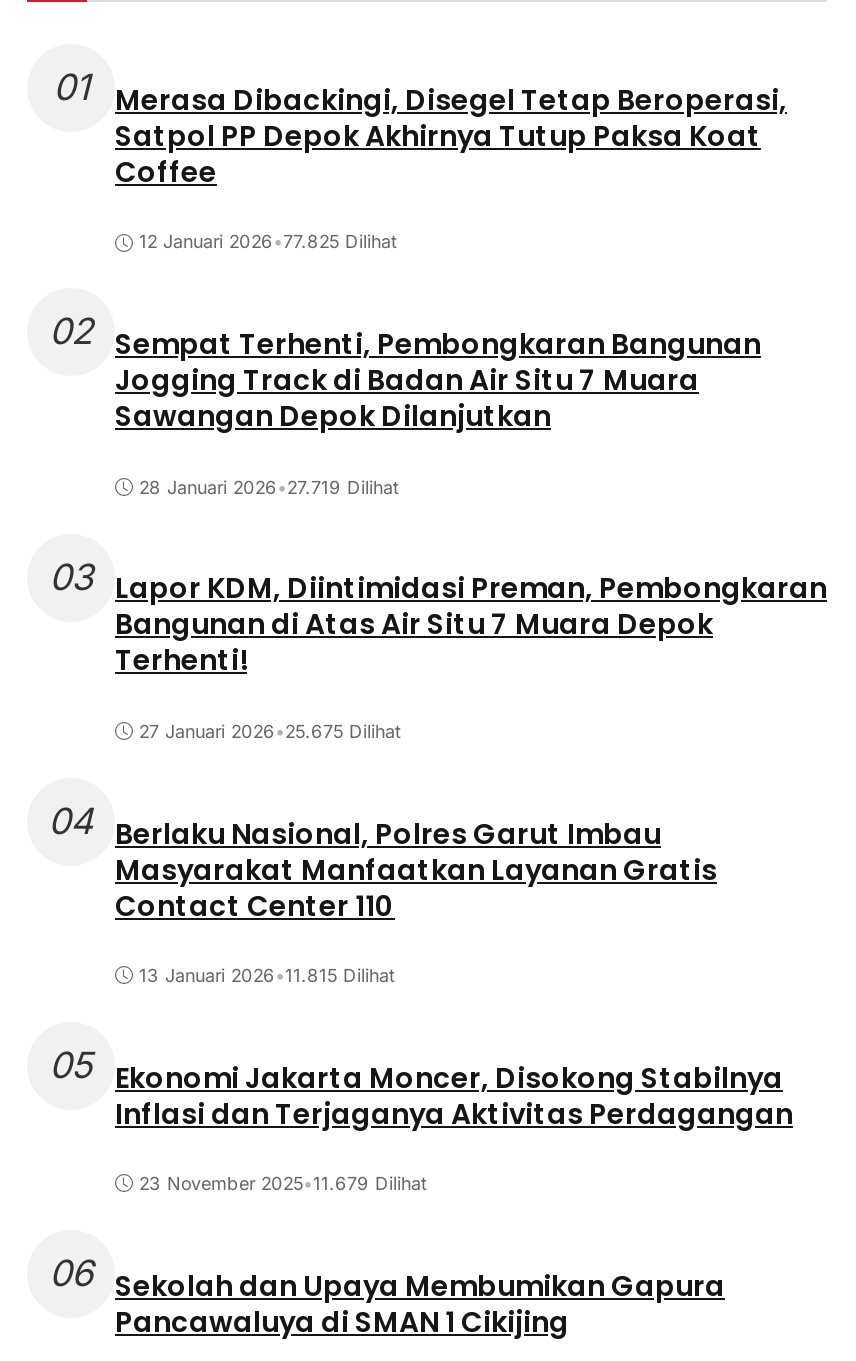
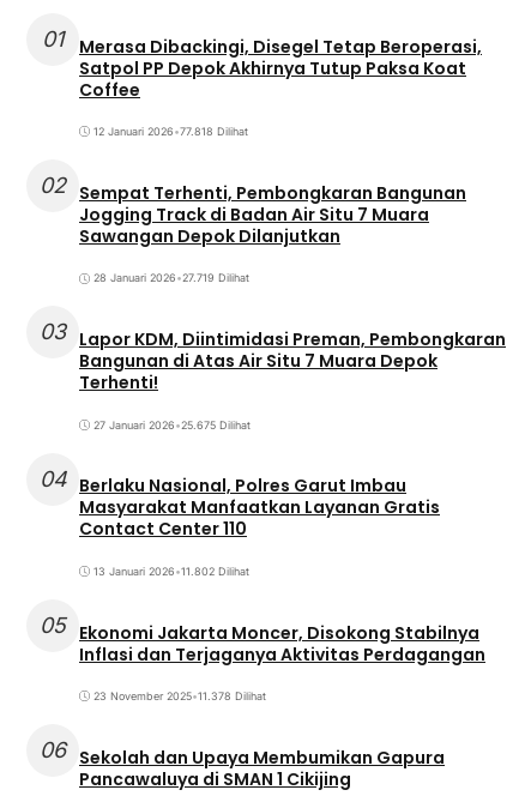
- 12 Januari 2026 •77.825 Dilihat
+ 12 Januari 2026 •77.818 Dilihat

- 13 Januari 2026 •11.815 Dilihat
+ 13 Januari 2026 •11.802 Dilihat

- 23 November 2025•11.679 Dilihat
+ 23 November 2025•11.378 Dilihat
